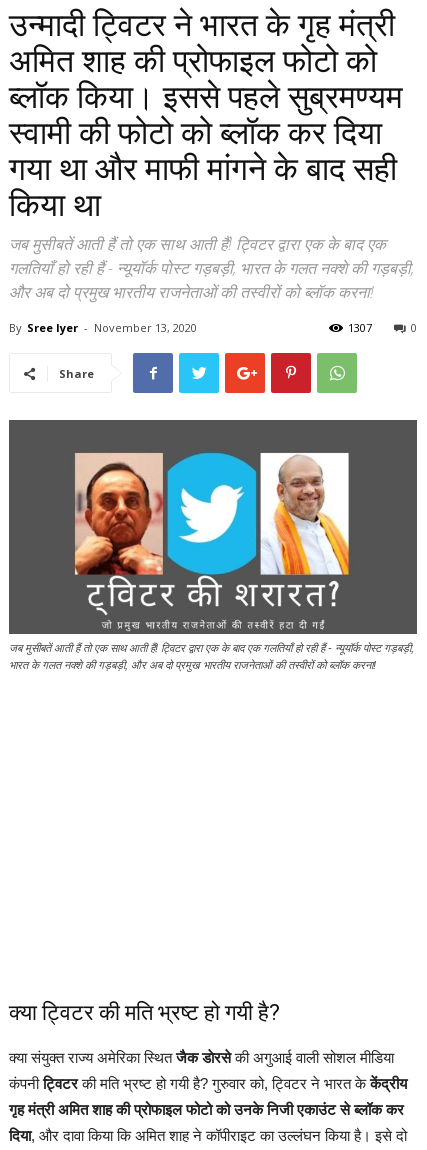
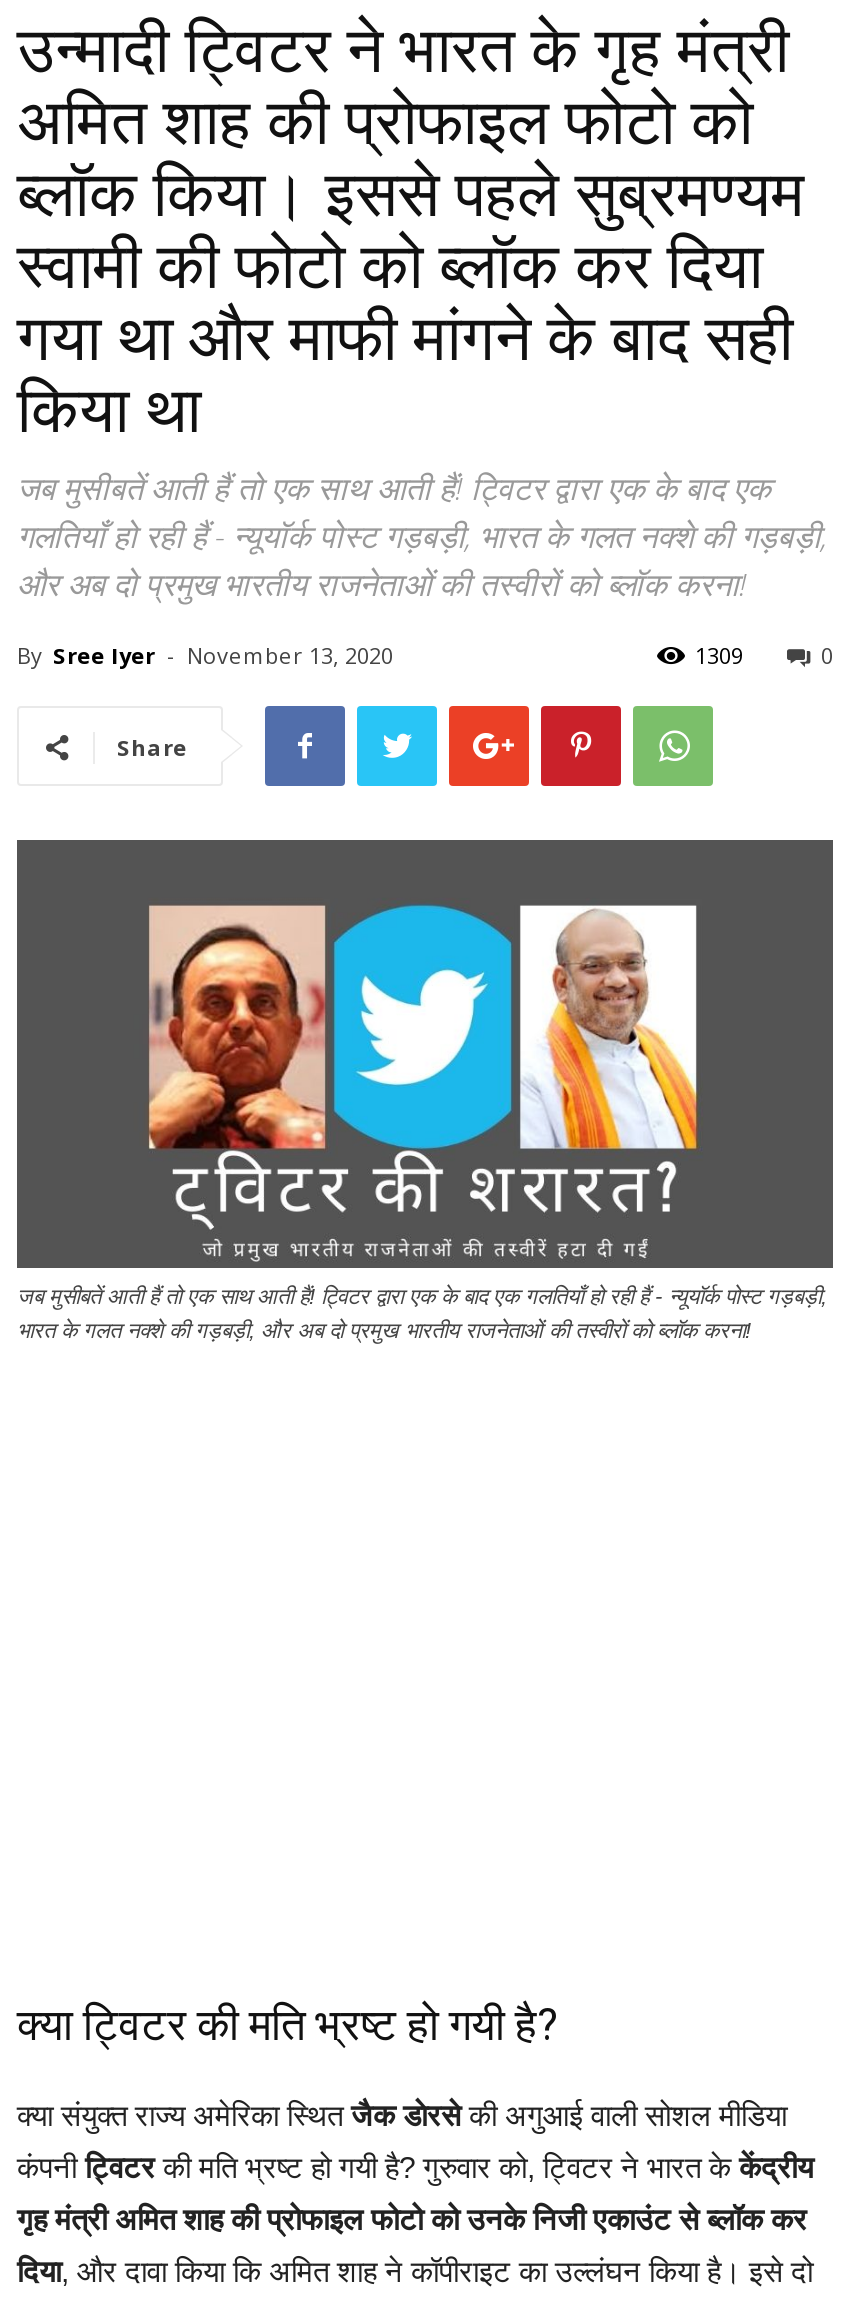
- 1307
+ 1309
